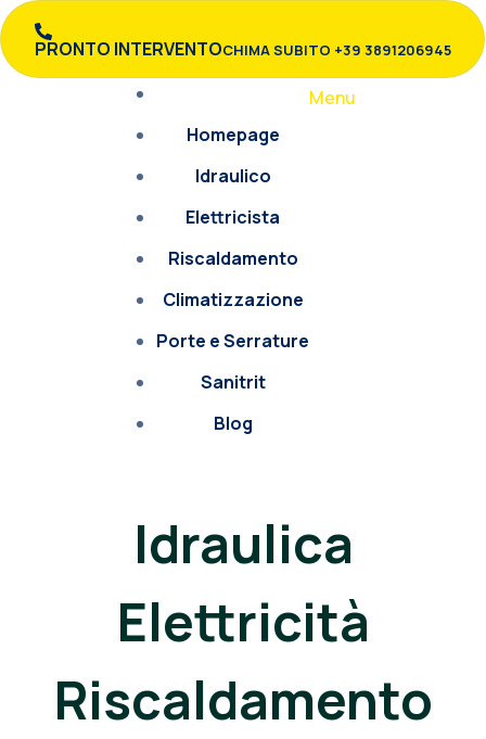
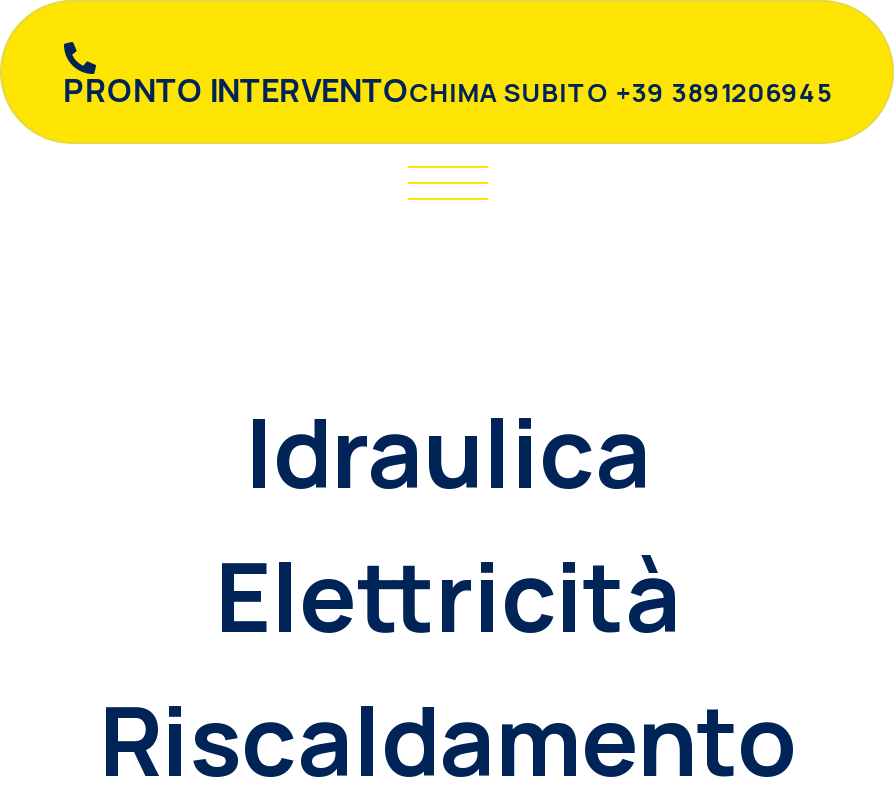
- Menu

- Homepage
- Idraulico
- Elettricista
- Riscaldamento
- Climatizzazione
- Porte e Serrature
- Sanitrit
- Blog
